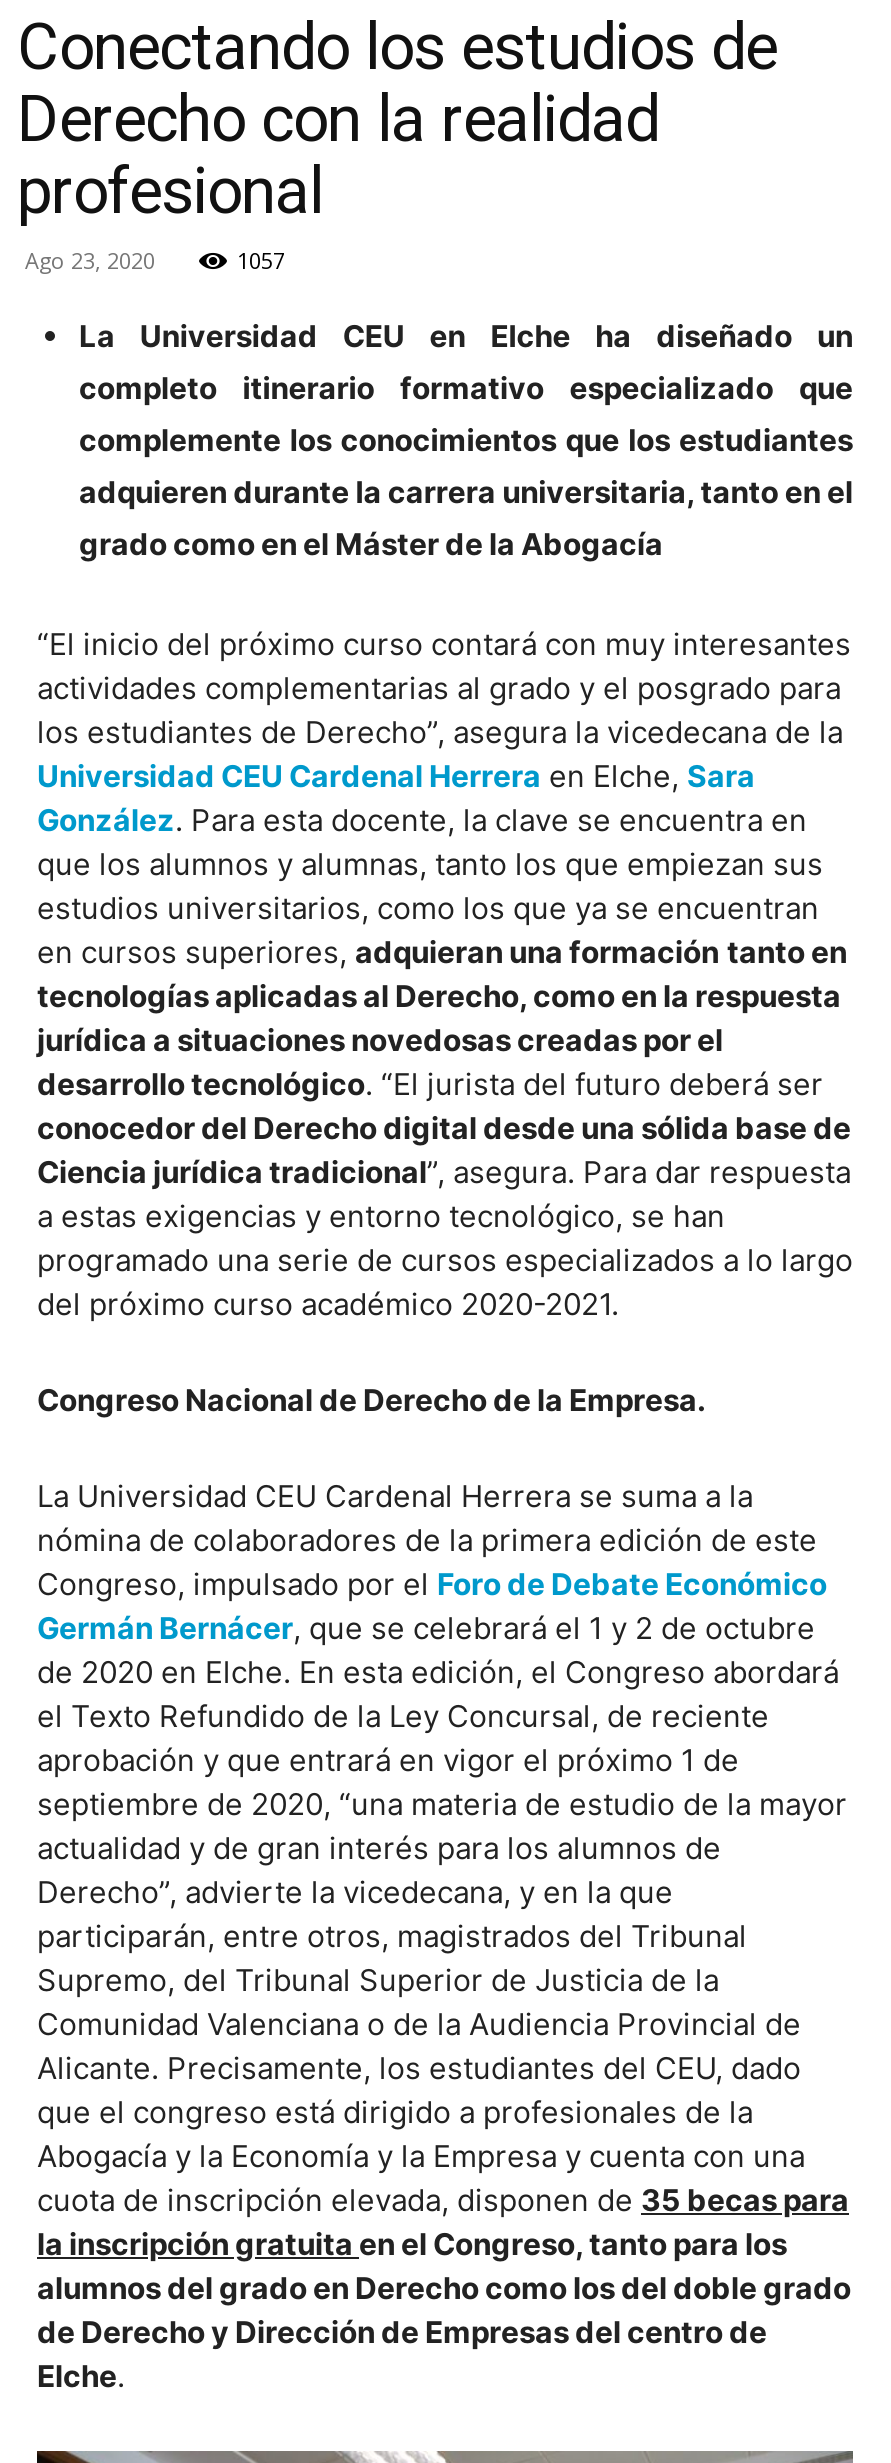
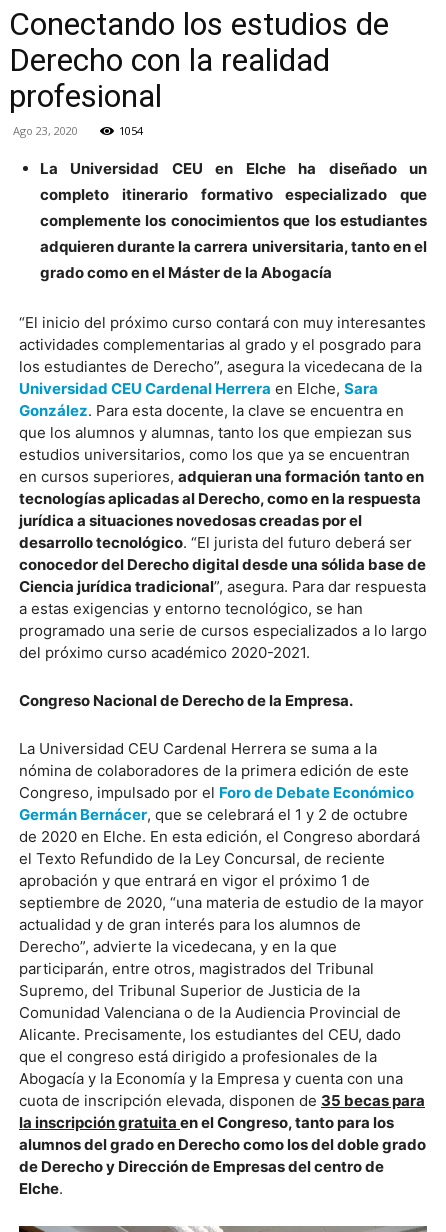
- 1057
+ 1054
